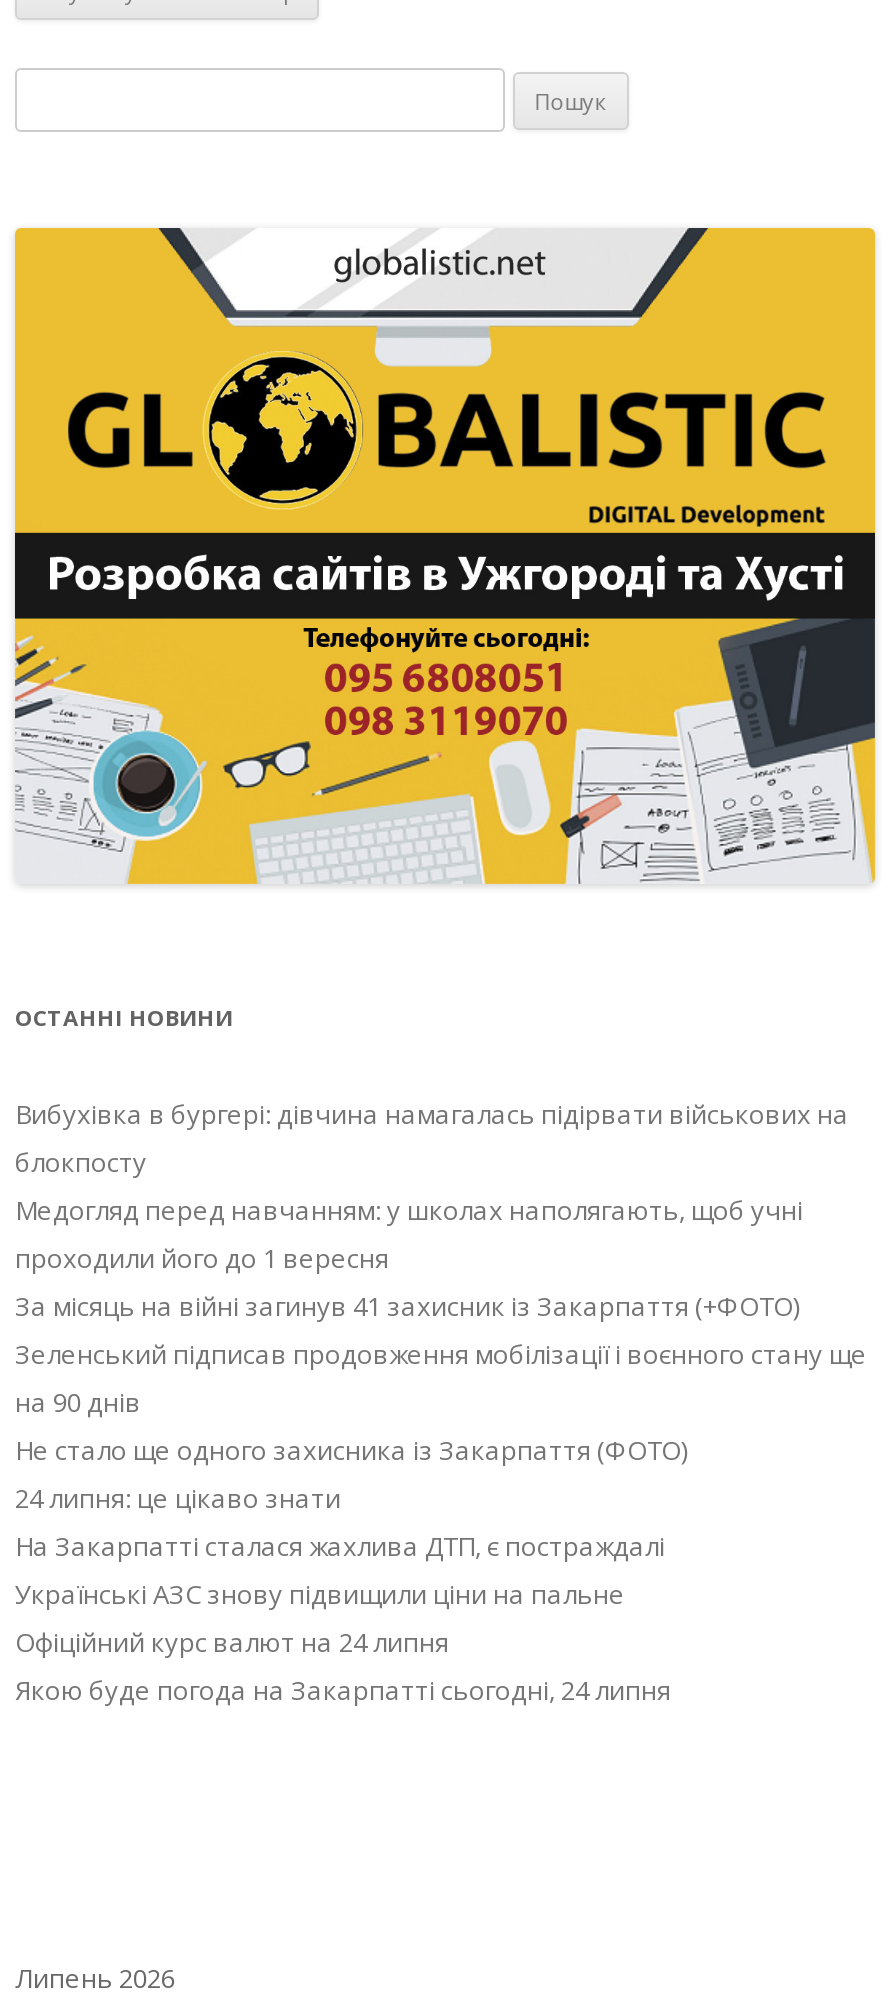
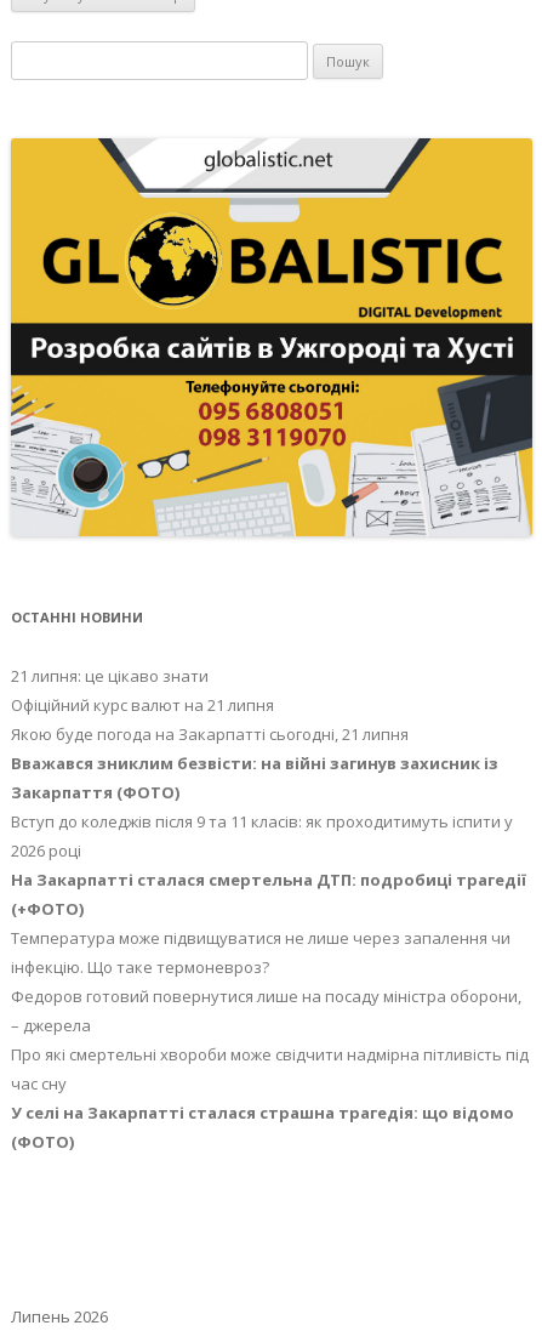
- Вибухівка в бургері: дівчина намагалась підірвати військових на
- блокпосту
- Медогляд перед навчанням: у школах наполягають, щоб учні
- проходили його до 1 вересня
- За місяць на війні загинув 41 захисник із Закарпаття (+ФОТО)
- Зеленський підписав продовження мобілізації і воєнного стану ще
- на 90 днів
- Не стало ще одного захисника із Закарпаття (ФОТО)
- 24 липня: це цікаво знати
- На Закарпатті сталася жахлива ДТП, є постраждалі
- Українські АЗС знову підвищили ціни на пальне
- Офіційний курс валют на 24 липня
- Якою буде погода на Закарпатті сьогодні, 24 липня
+ 21 липня: це цікаво знати
+ Офіційний курс валют на 21 липня
+ Якою буде погода на Закарпатті сьогодні, 21 липня
+ Вважався зниклим безвісти: на війні загинув захисник із
+ Закарпаття (ФОТО)
+ Вступ до коледжів після 9 та 11 класів: як проходитимуть іспити у
+ 2026 році
+ На Закарпатті сталася смертельна ДТП: подробиці трагедії
+ (+ФОТО)
+ Температура може підвищуватися не лише через запалення чи
+ інфекцію. Що таке термоневроз?
+ Федоров готовий повернутися лише на посаду міністра оборони,
+ – джерела
+ Про які смертельні хвороби може свідчити надмірна пітливість під
+ час сну
+ У селі на Закарпатті сталася страшна трагедія: що відомо
+ (ФОТО)
